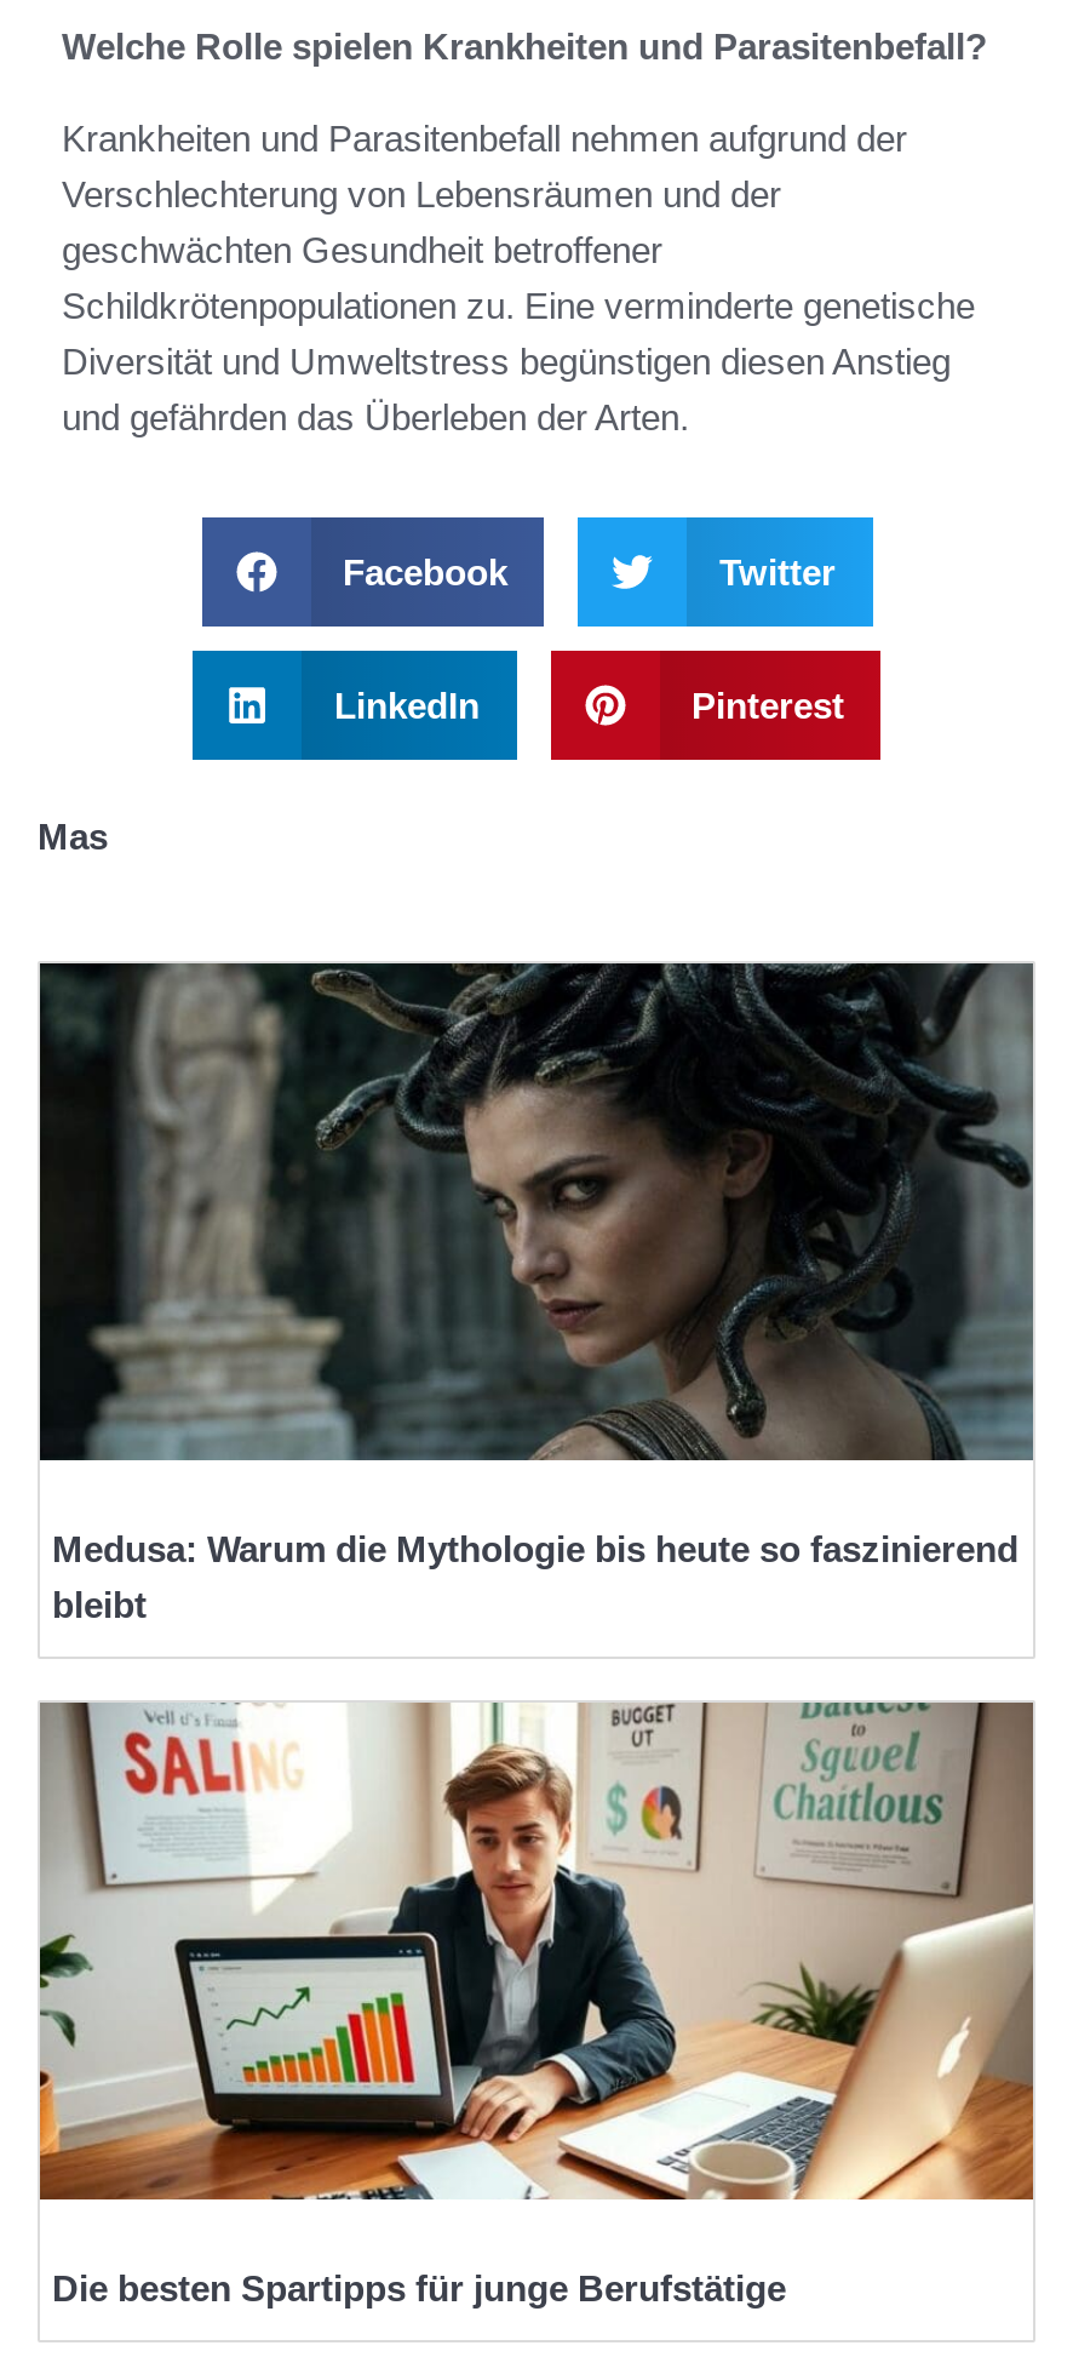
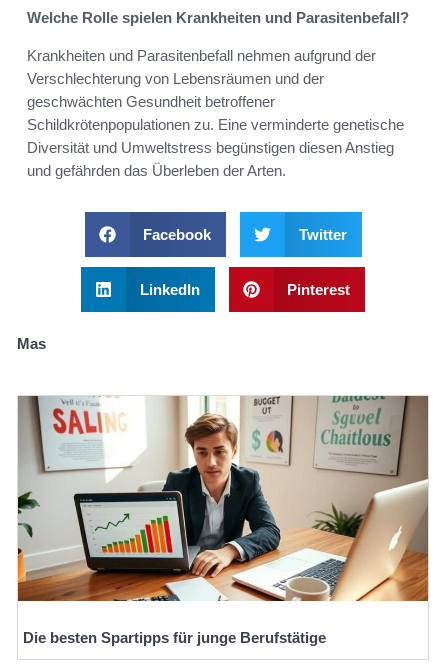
- [image]
- Medusa: Warum die Mythologie bis heute so faszinierend
- bleibt
